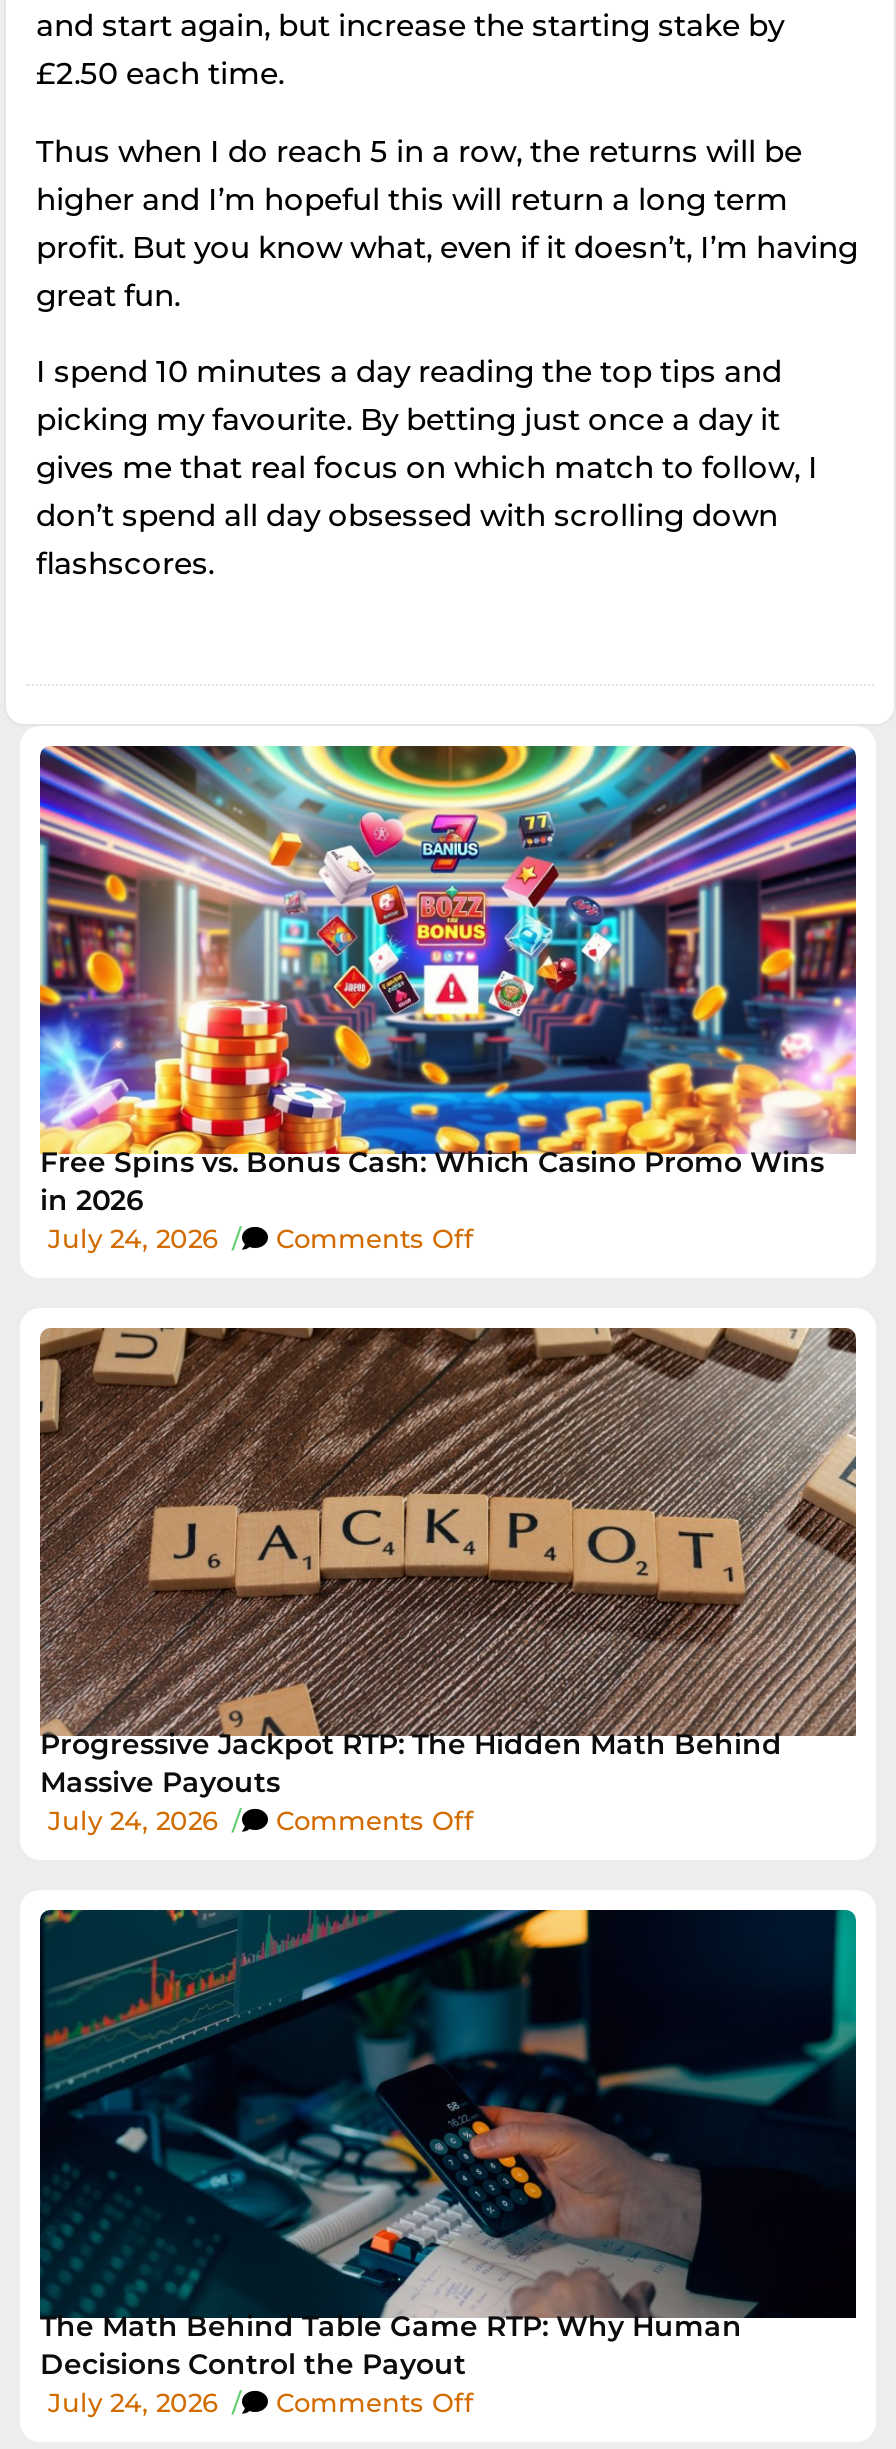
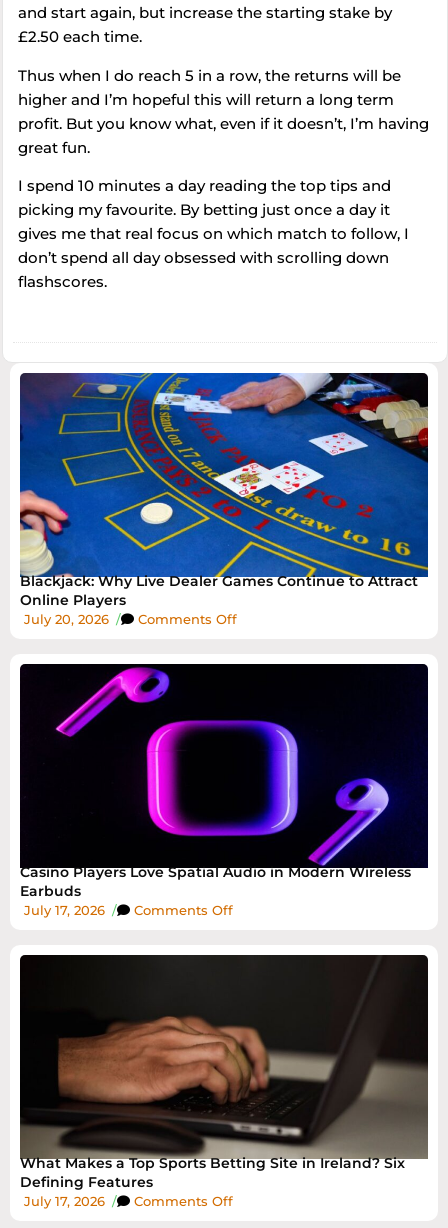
- [image]
- Free Spins vs. Bonus Cash: Which Casino Promo Wins
- in 2026
- July 24, 2026 /
+ [image]
+ Blackjack: Why Live Dealer Games Continue to Attract
+ Online Players
+ July 20, 2026 /

- [image]
- Progressive Jackpot RTP: The Hidden Math Behind
- Massive Payouts
- July 24, 2026 /
+ [image]
+ Casino Players Love Spatial Audio in Modern Wireless
+ Earbuds
+ July 17, 2026 /

- [image]
- The Math Behind Table Game RTP: Why Human
- Decisions Control the Payout
- July 24, 2026 /
+ [image]
+ What Makes a Top Sports Betting Site in Ireland? Six
+ Defining Features
+ July 17, 2026 /
